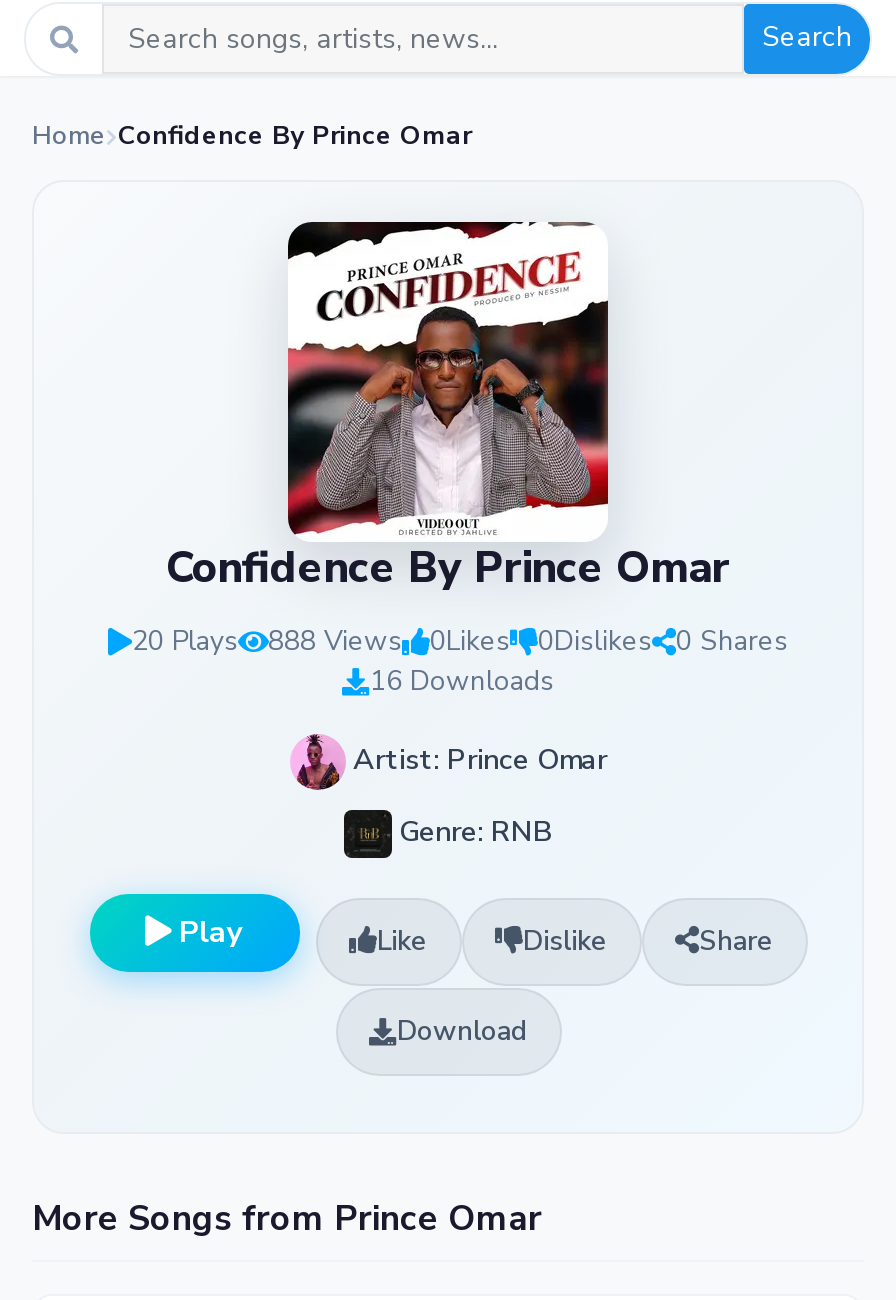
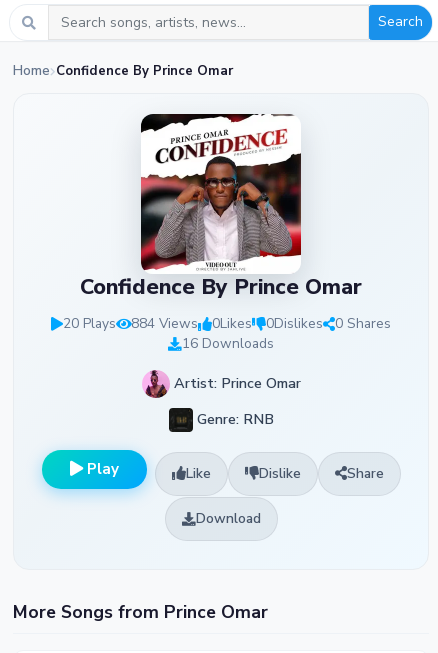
- 20 Plays 888 Views 0Likes 0Dislikes 0 Shares
+ 20 Plays 884 Views 0Likes 0Dislikes 0 Shares
